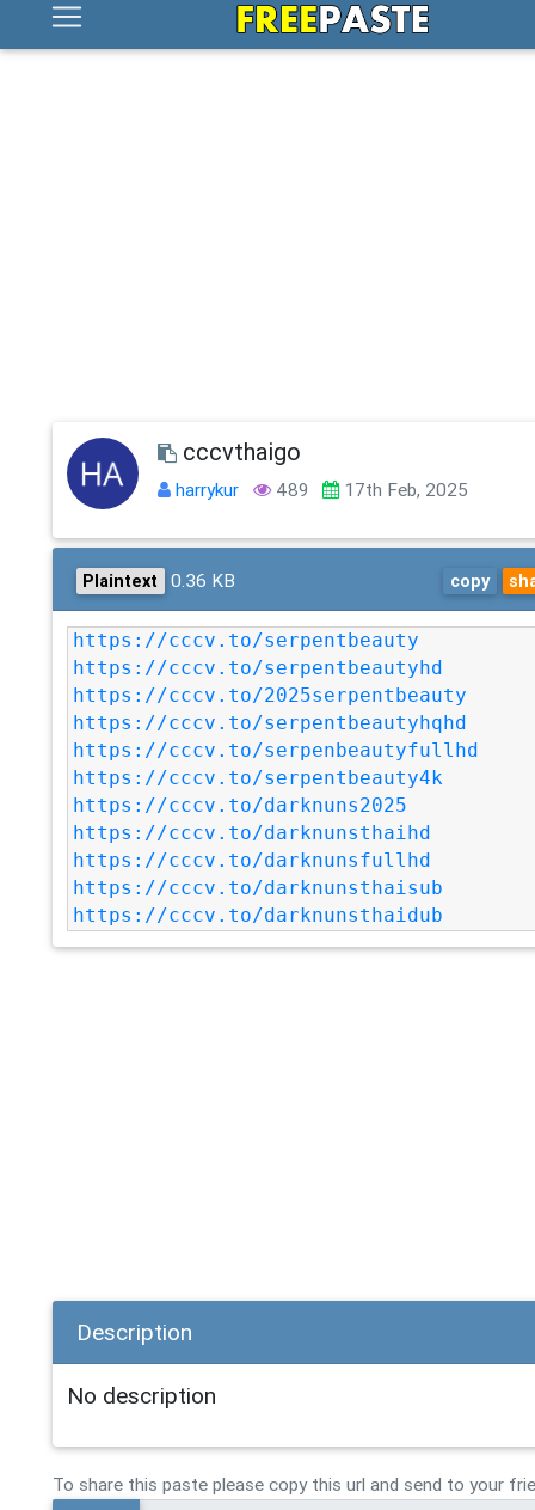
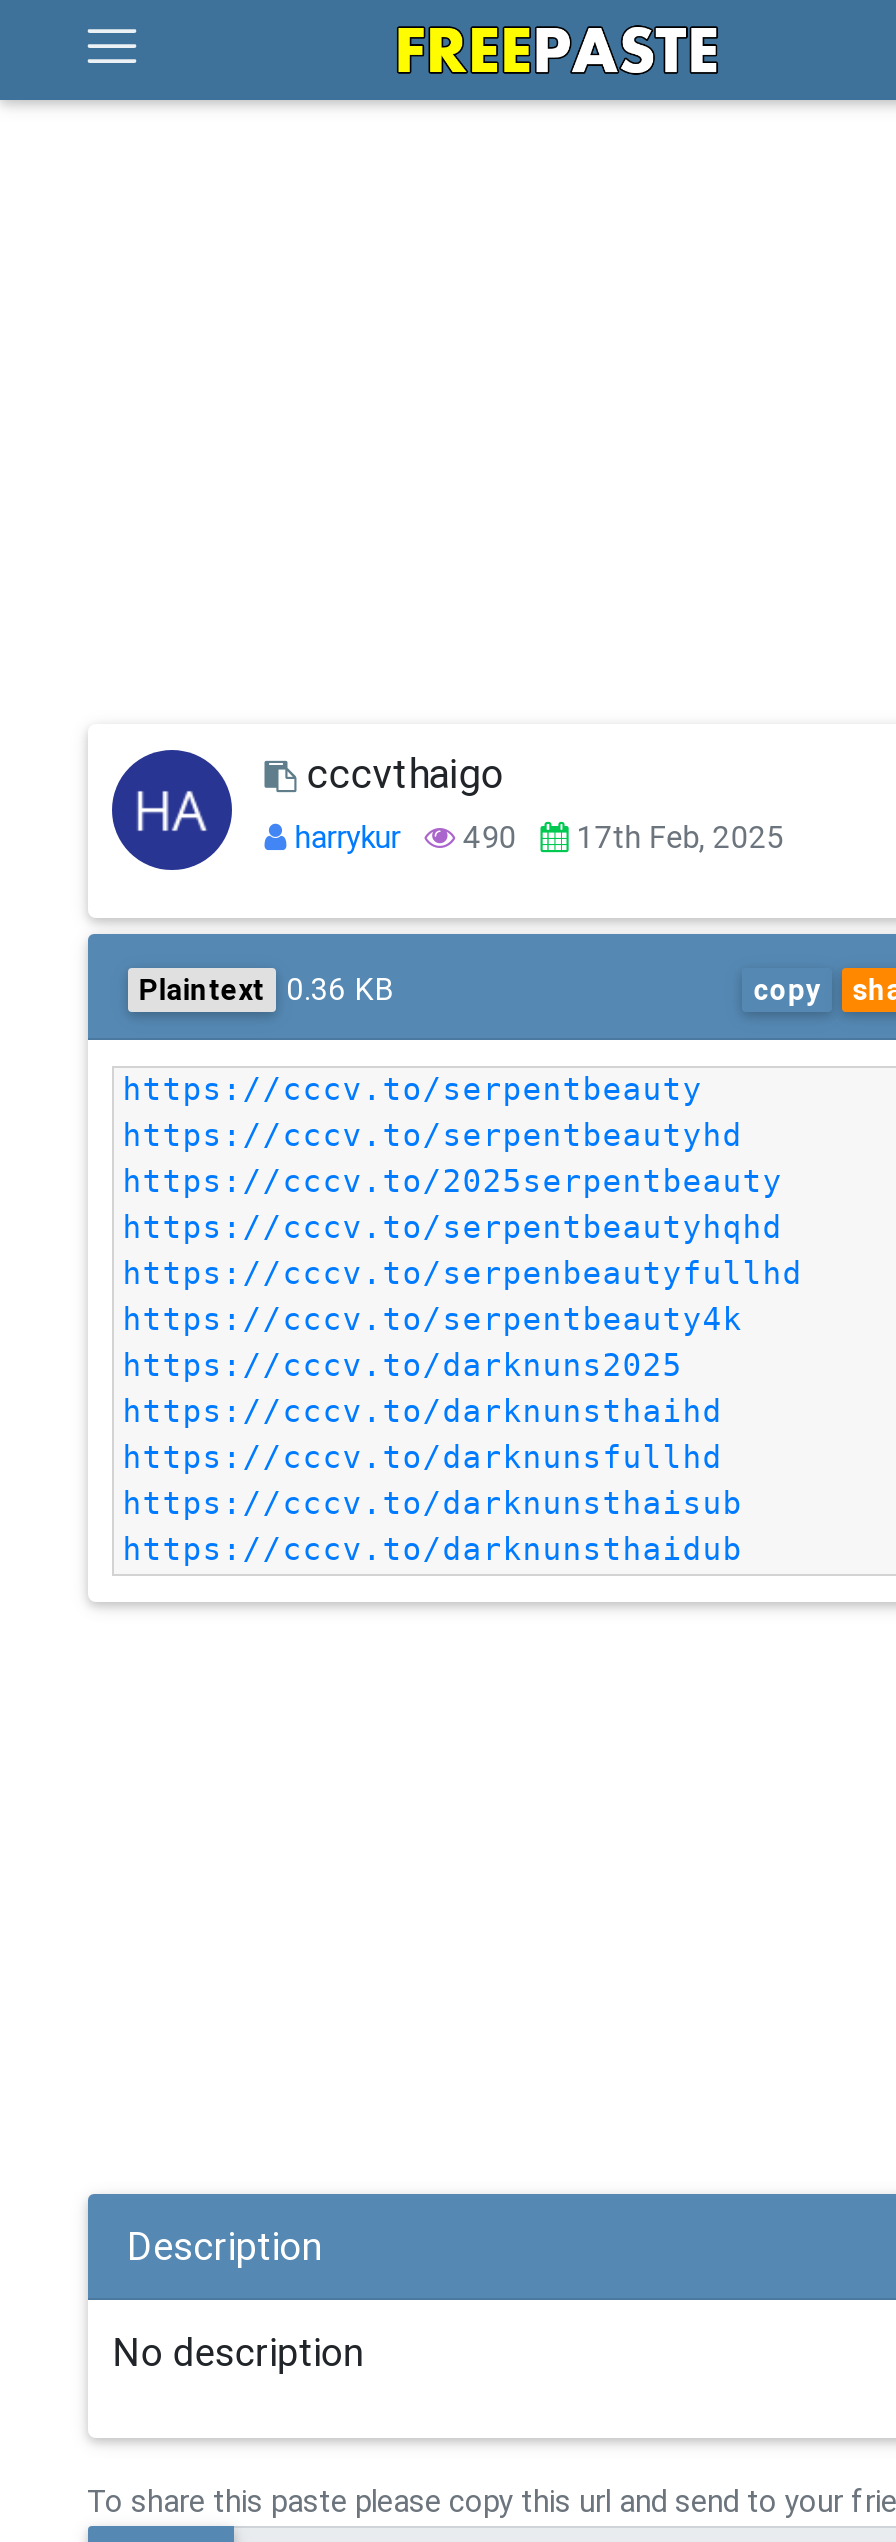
- harrykur 489 17th Feb, 2025
+ harrykur 490 17th Feb, 2025
